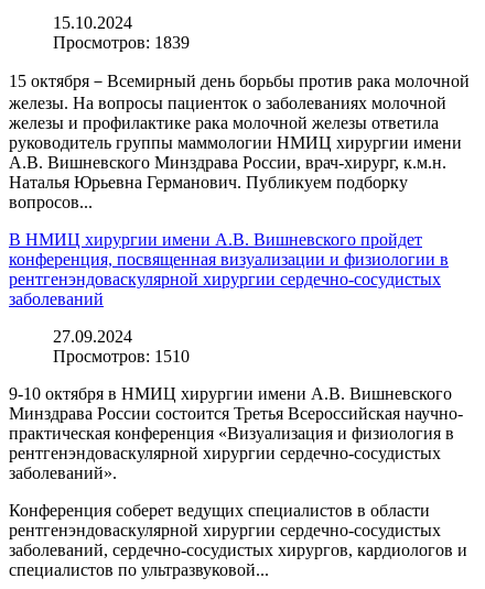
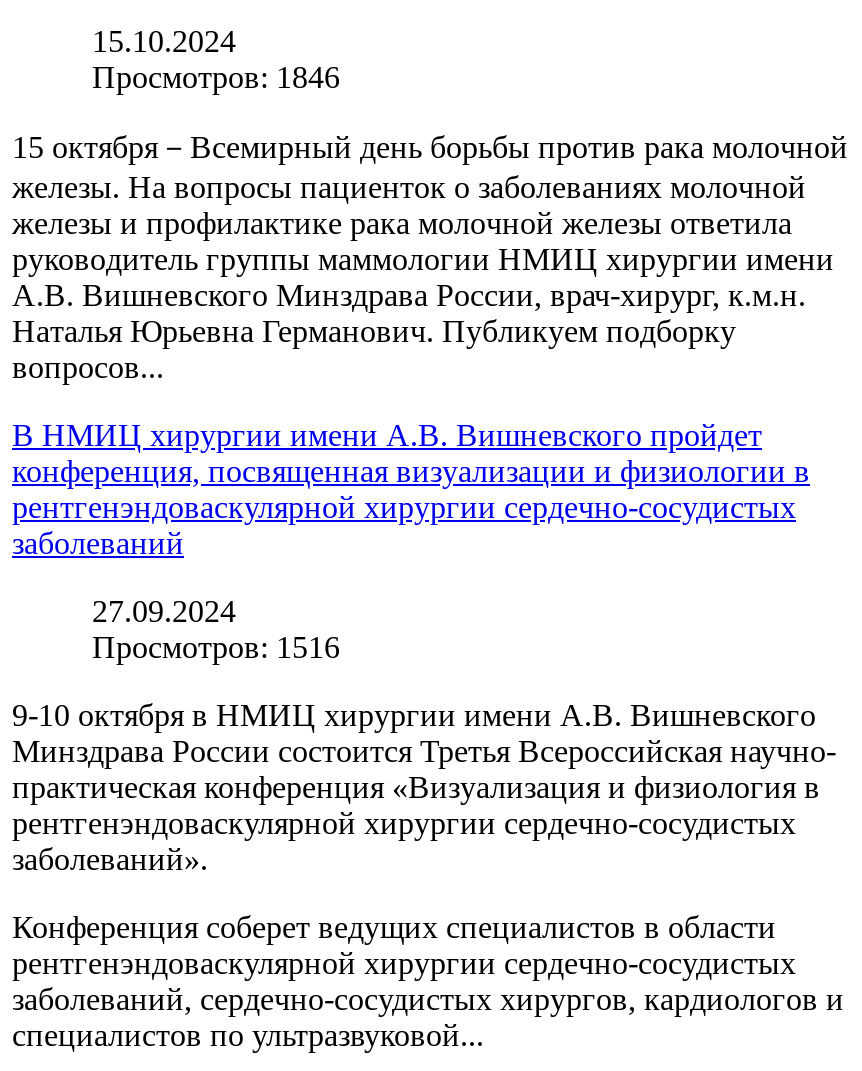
- Просмотров: 1839
+ Просмотров: 1846

- Просмотров: 1510
+ Просмотров: 1516
